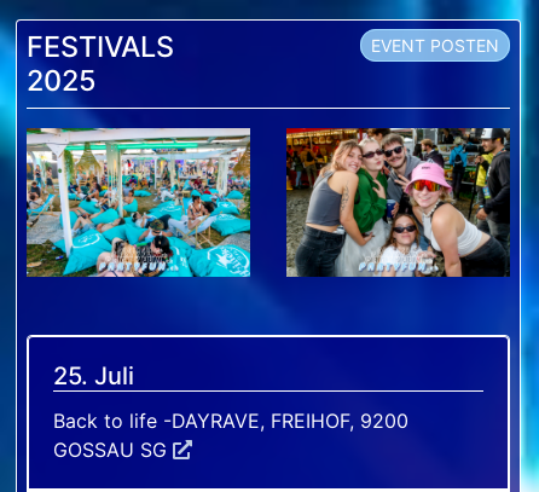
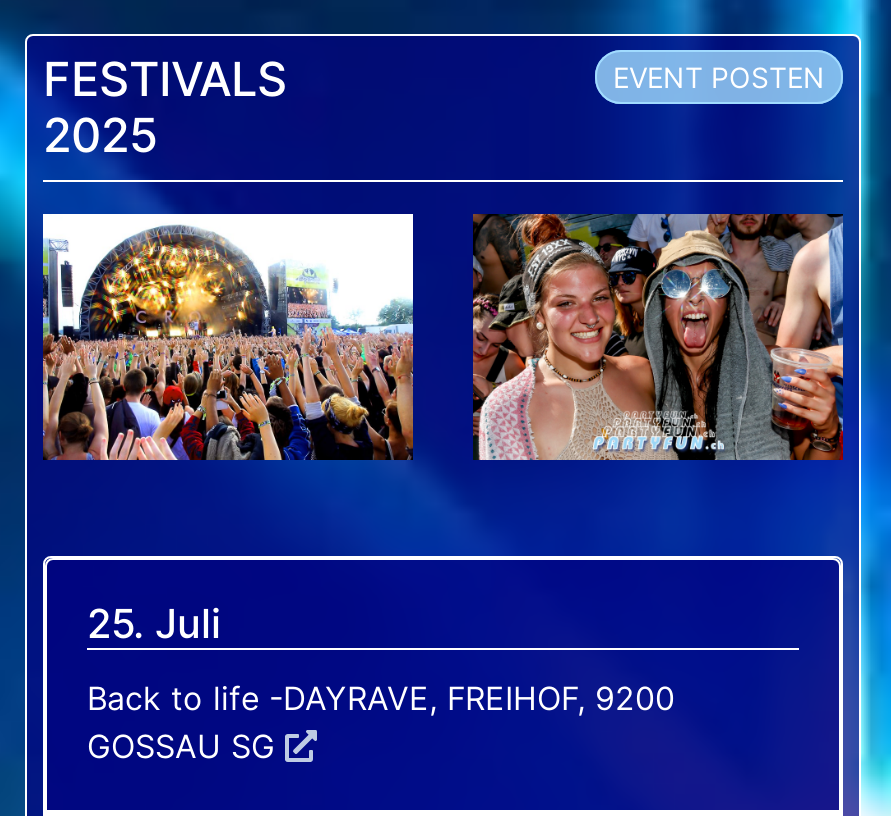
- [image]
+ [image]

- [image]
+ [image]
